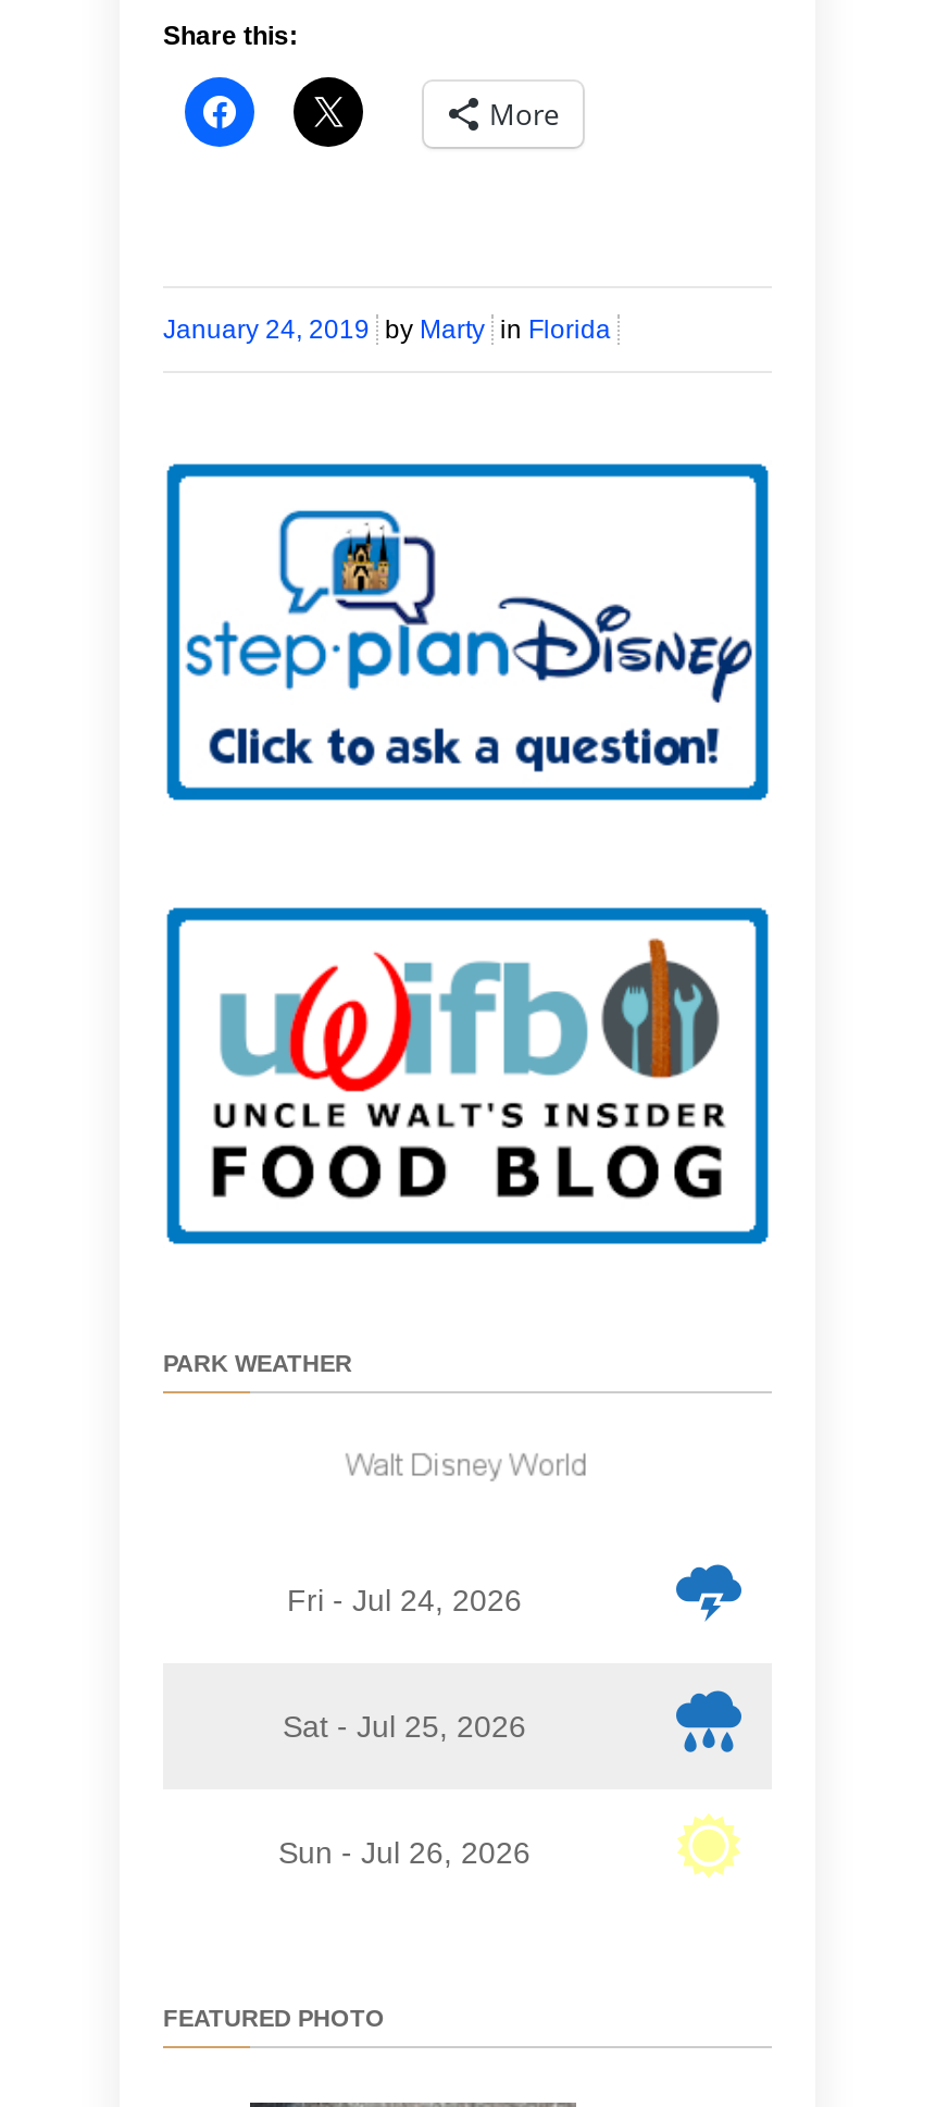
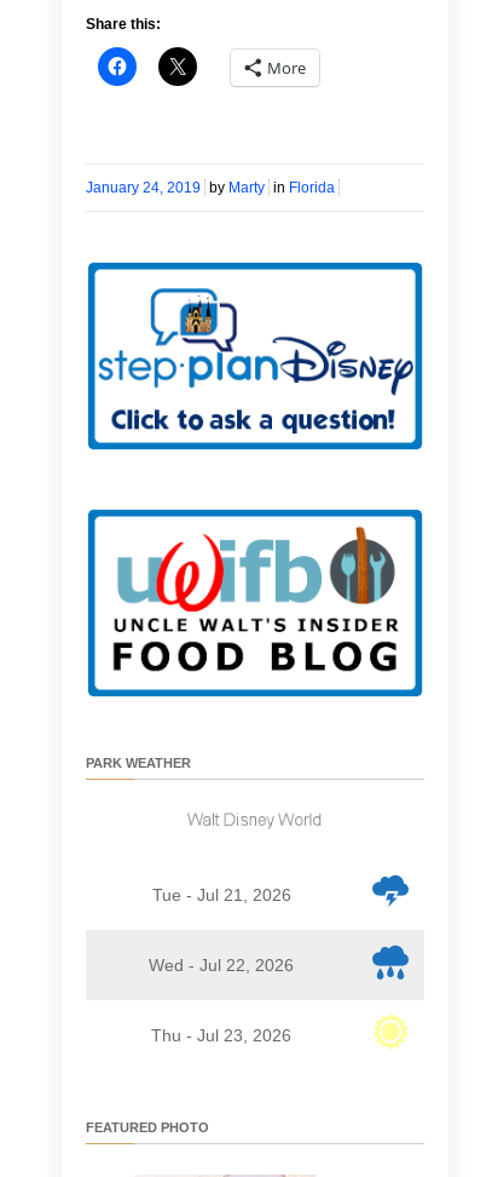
- Fri - Jul 24, 2026
+ Tue - Jul 21, 2026

- Sat - Jul 25, 2026
+ Wed - Jul 22, 2026

- Sun - Jul 26, 2026
+ Thu - Jul 23, 2026
